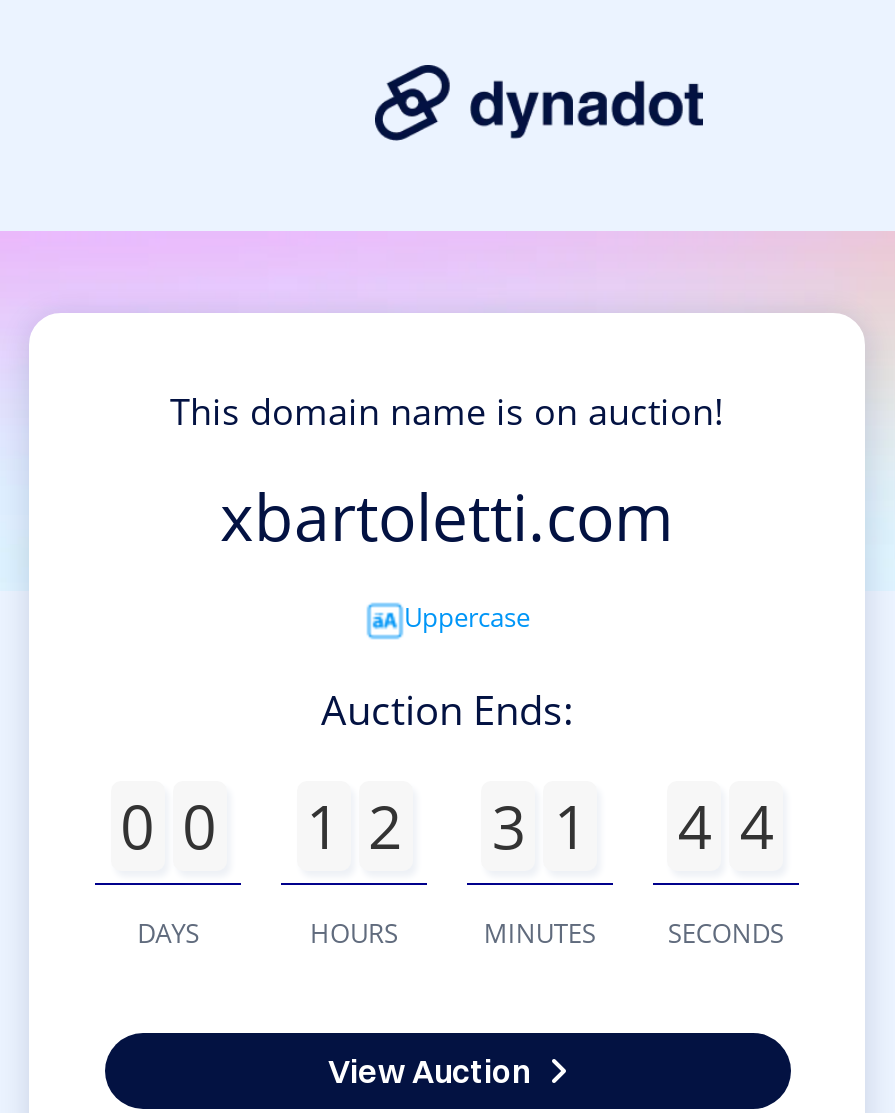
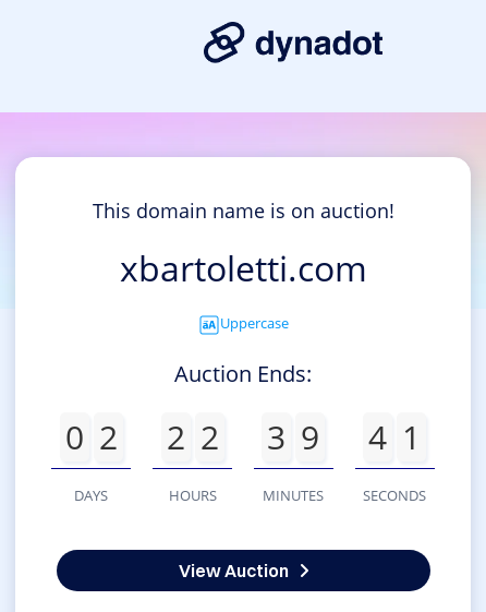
- 0 0
+ 0 2

- 1 2
+ 2 2

- 3 1
+ 3 9

- 4 4
+ 4 1
